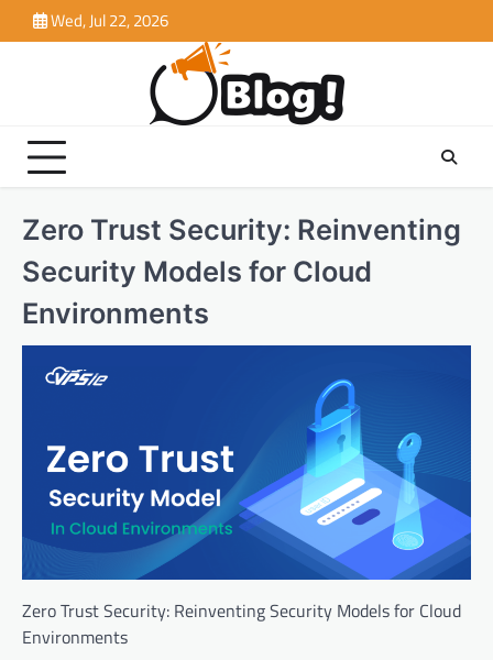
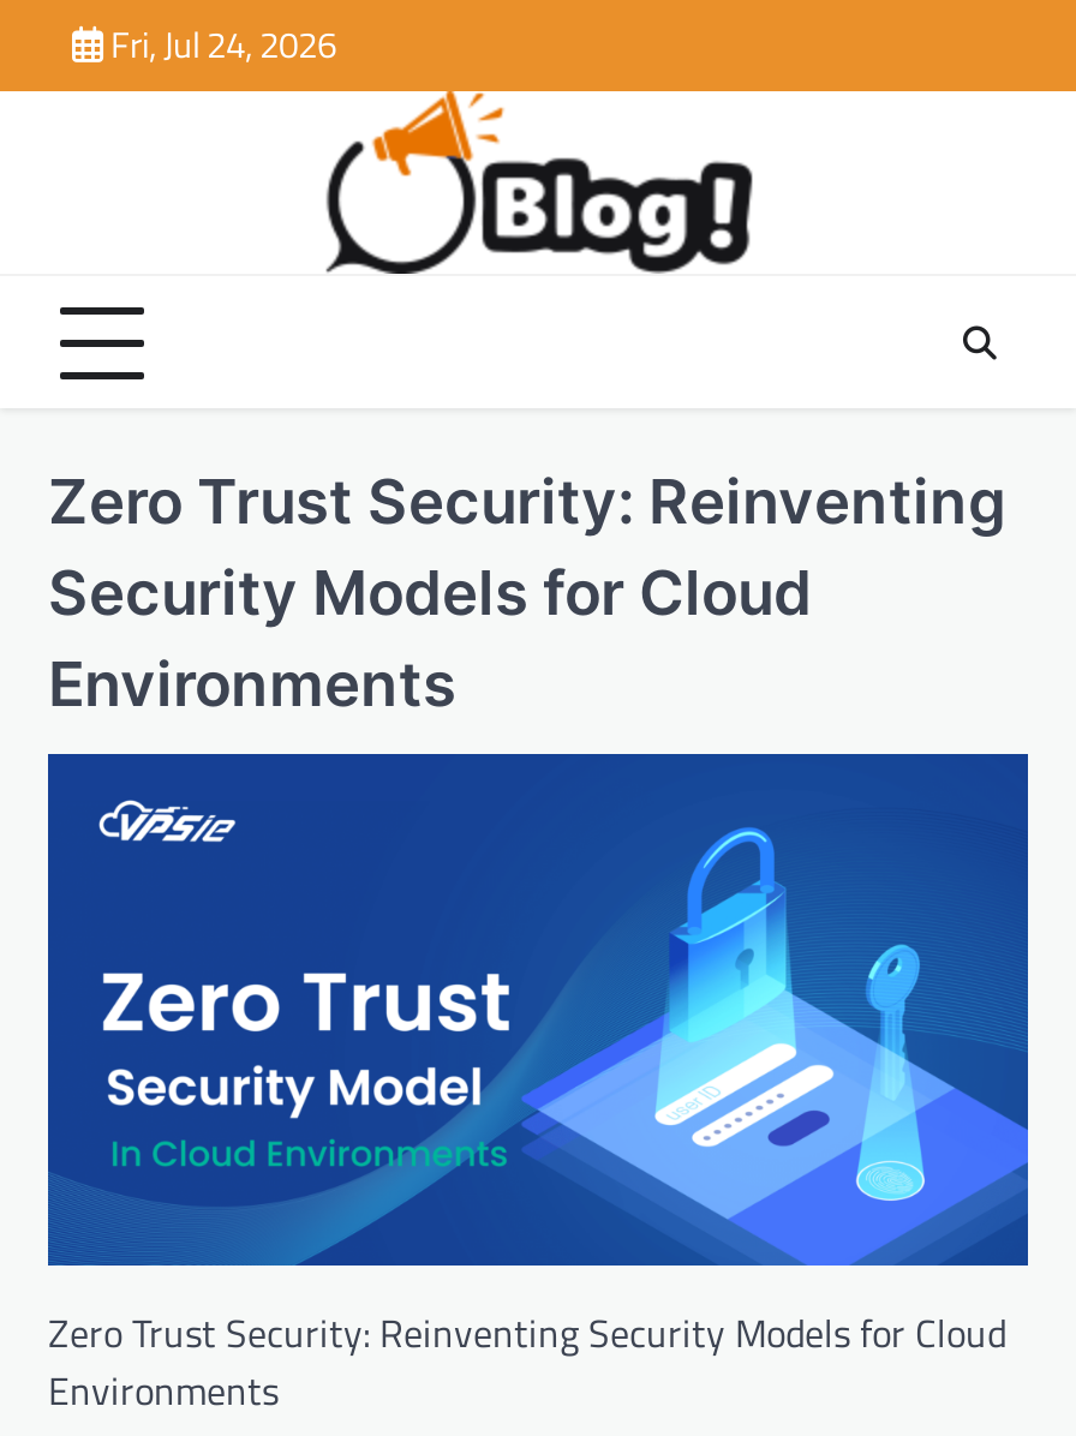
- Wed, Jul 22, 2026
+ Fri, Jul 24, 2026
